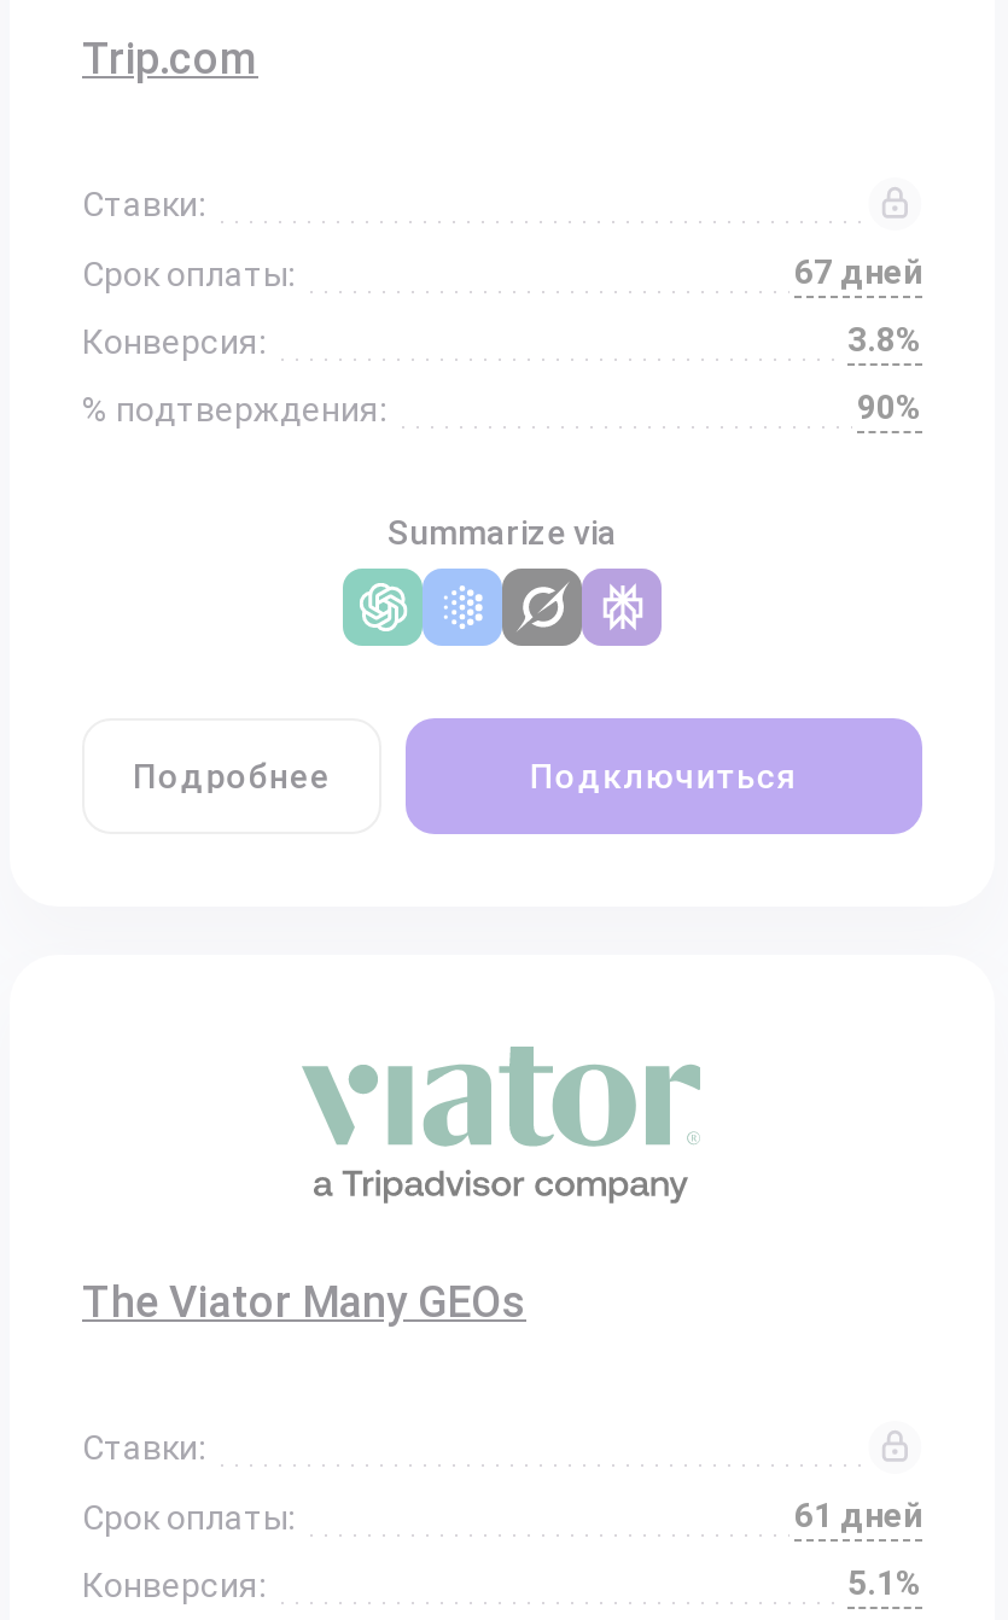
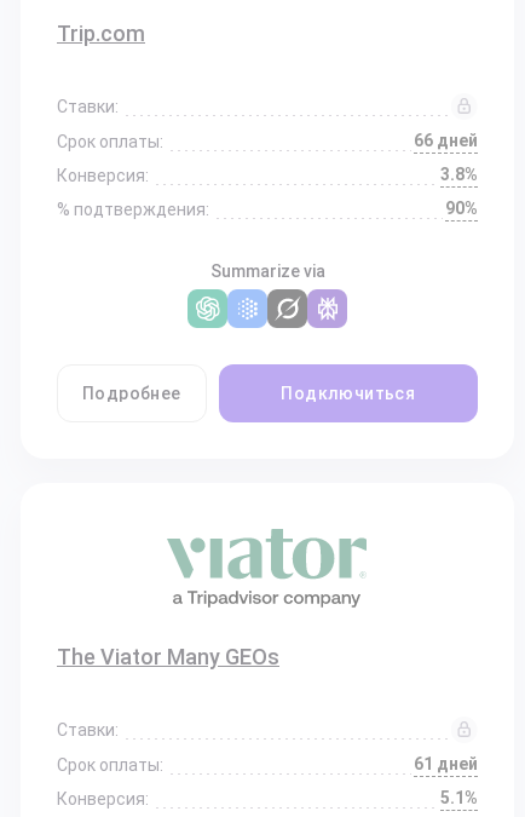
- 67 дней
+ 66 дней
